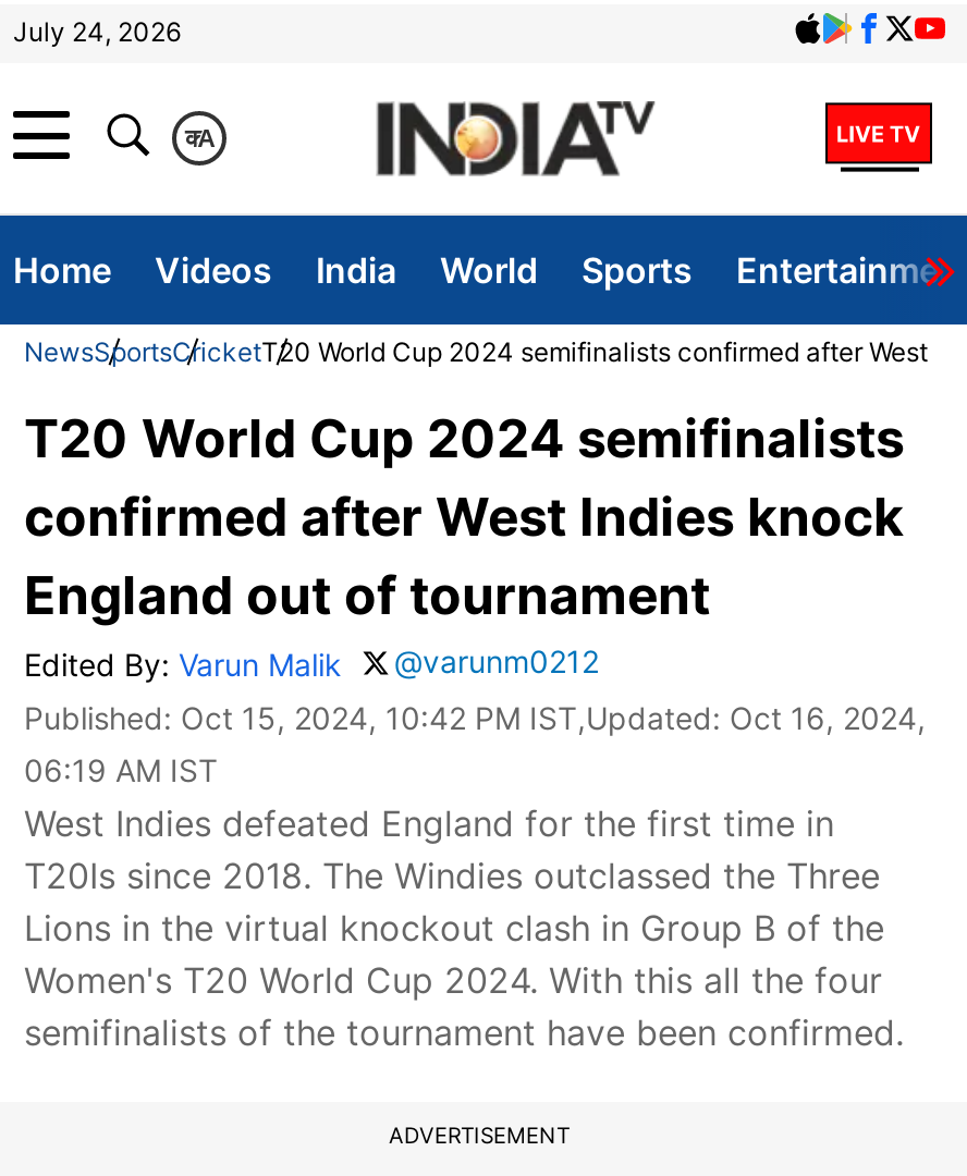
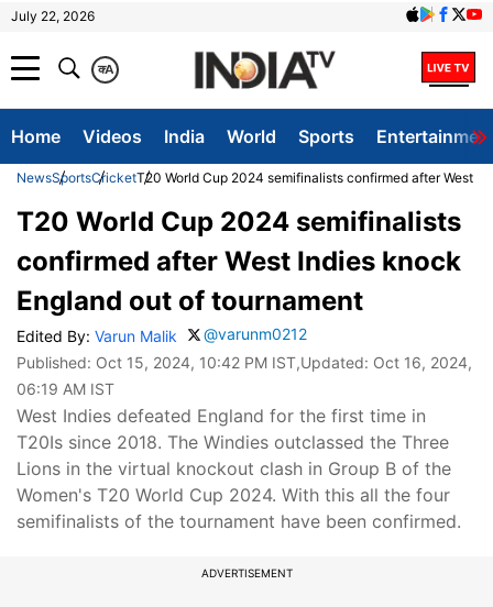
- July 24, 2026
+ July 22, 2026
